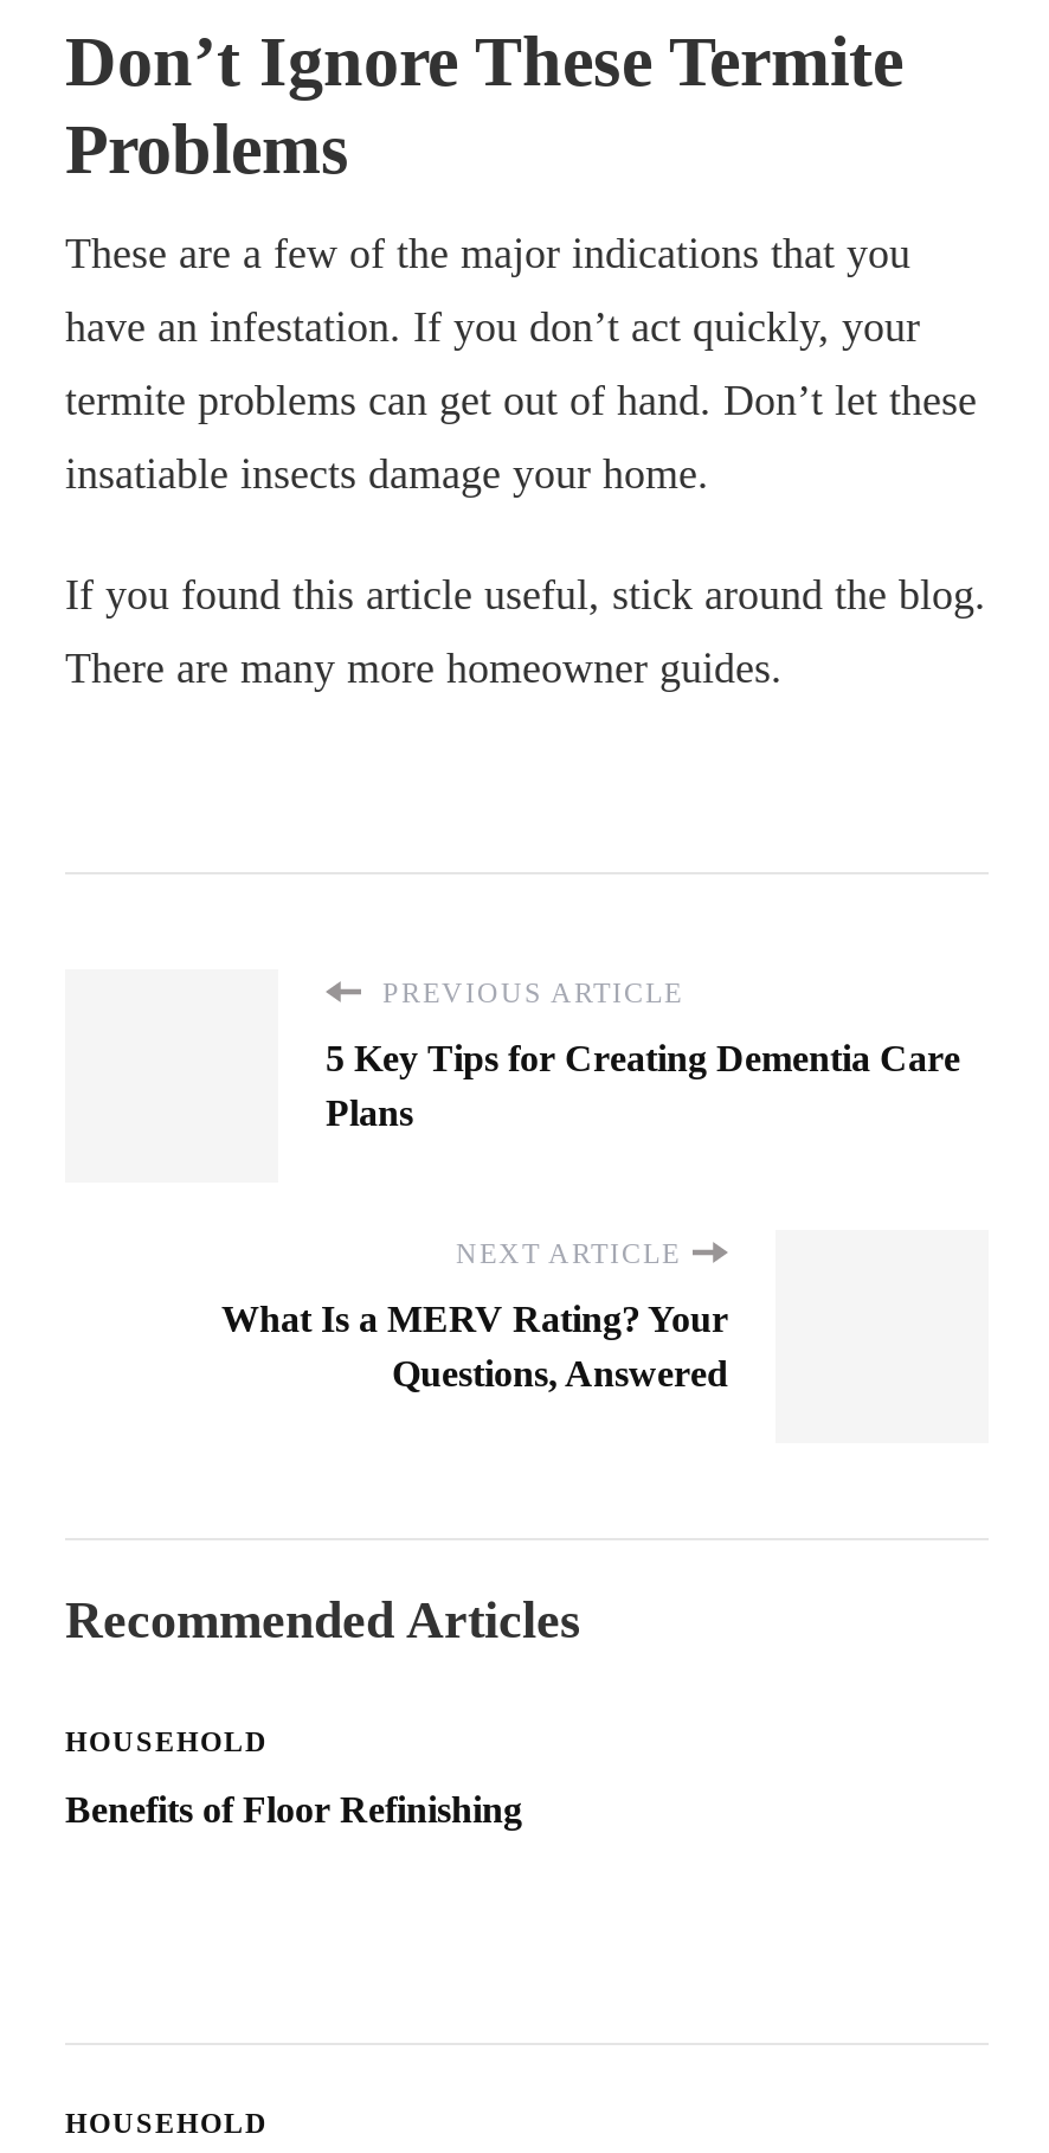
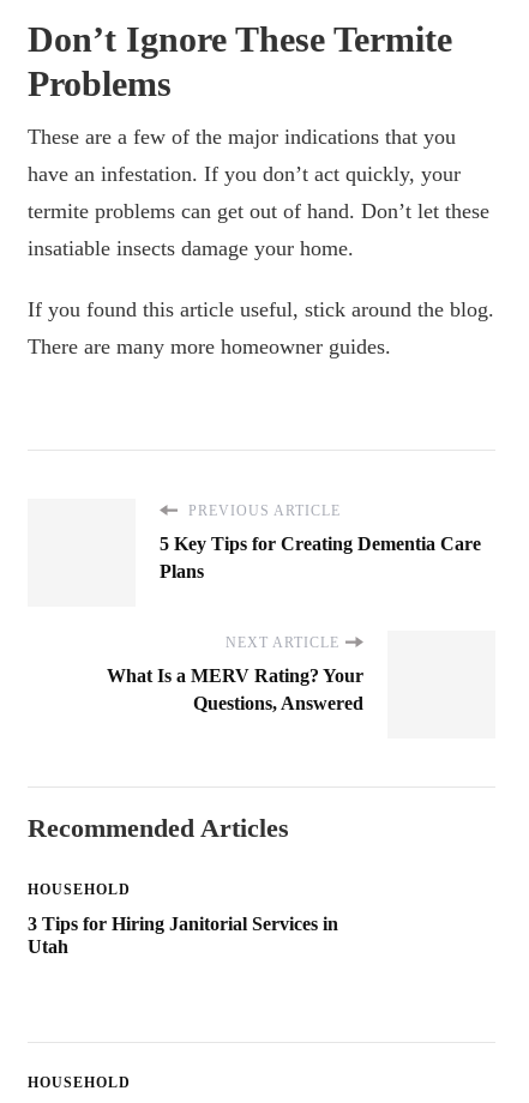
- Benefits of Floor Refinishing
+ 3 Tips for Hiring Janitorial Services in
+ Utah
